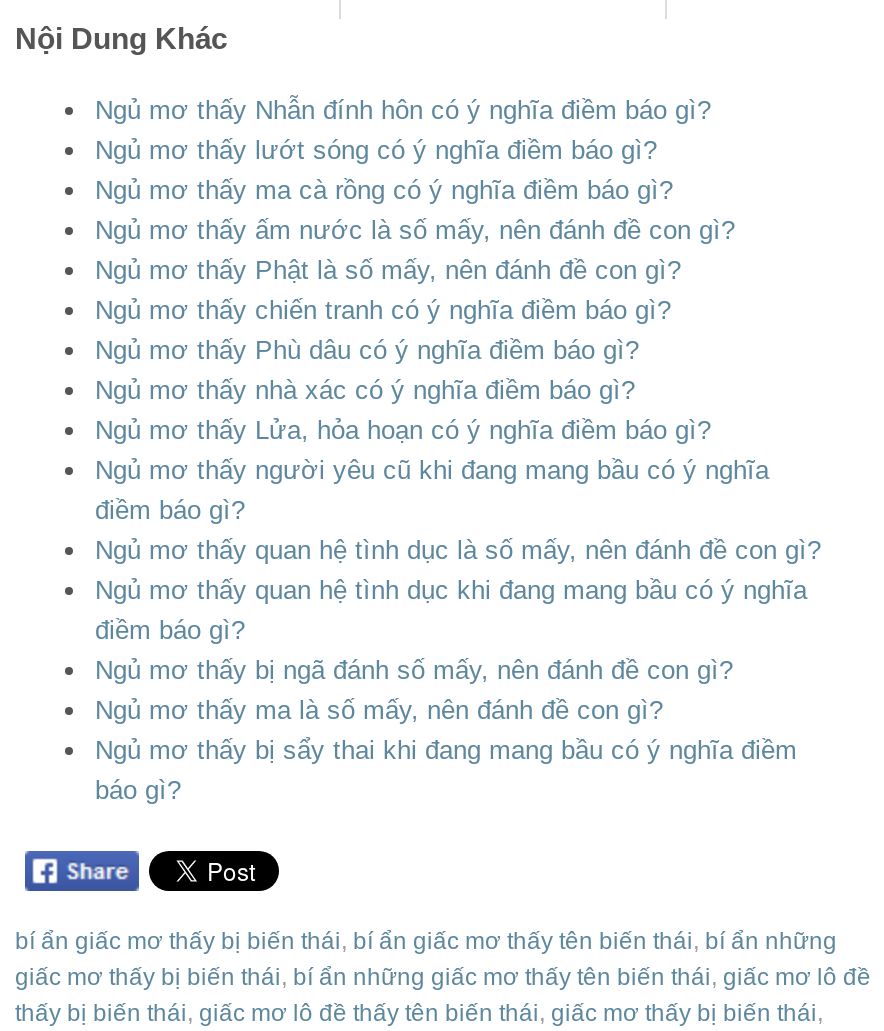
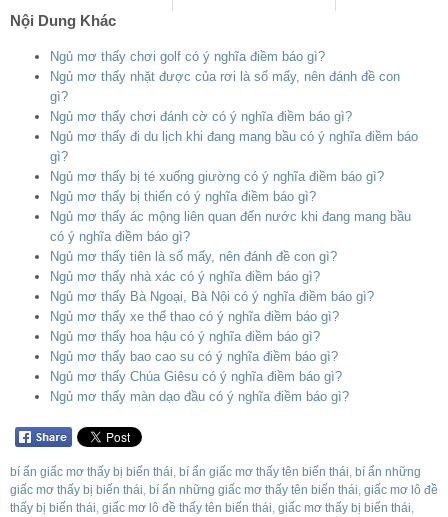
- Ngủ mơ thấy Nhẫn đính hôn có ý nghĩa điềm báo gì?
- Ngủ mơ thấy lướt sóng có ý nghĩa điềm báo gì?
- Ngủ mơ thấy ma cà rồng có ý nghĩa điềm báo gì?
- Ngủ mơ thấy ấm nước là số mấy, nên đánh đề con gì?
- Ngủ mơ thấy Phật là số mấy, nên đánh đề con gì?
- Ngủ mơ thấy chiến tranh có ý nghĩa điềm báo gì?
- Ngủ mơ thấy Phù dâu có ý nghĩa điềm báo gì?
+ Ngủ mơ thấy chơi golf có ý nghĩa điềm báo gì?
+ Ngủ mơ thấy nhặt được của rơi là số mấy, nên đánh đề con
+ gì?
+ Ngủ mơ thấy chơi đánh cờ có ý nghĩa điềm báo gì?
+ Ngủ mơ thấy đi du lịch khi đang mang bầu có ý nghĩa điềm báo
+ gì?
+ Ngủ mơ thấy bị té xuống giường có ý nghĩa điềm báo gì?
+ Ngủ mơ thấy bị thiến có ý nghĩa điềm báo gì?
+ Ngủ mơ thấy ác mộng liên quan đến nước khi đang mang bầu
+ có ý nghĩa điềm báo gì?
+ Ngủ mơ thấy tiên là số mấy, nên đánh đề con gì?

moved down: Ngủ mơ thấy nhà xác có ý nghĩa điềm báo gì?

- Ngủ mơ thấy Lửa, hỏa hoạn có ý nghĩa điềm báo gì?
- Ngủ mơ thấy người yêu cũ khi đang mang bầu có ý nghĩa
- điềm báo gì?
- Ngủ mơ thấy quan hệ tình dục là số mấy, nên đánh đề con gì?
- Ngủ mơ thấy quan hệ tình dục khi đang mang bầu có ý nghĩa
- điềm báo gì?
- Ngủ mơ thấy bị ngã đánh số mấy, nên đánh đề con gì?
- Ngủ mơ thấy ma là số mấy, nên đánh đề con gì?
- Ngủ mơ thấy bị sẩy thai khi đang mang bầu có ý nghĩa điềm
- báo gì?
+ Ngủ mơ thấy Bà Ngoại, Bà Nội có ý nghĩa điềm báo gì?
+ Ngủ mơ thấy xe thể thao có ý nghĩa điềm báo gì?
+ Ngủ mơ thấy hoa hậu có ý nghĩa điềm báo gì?
+ Ngủ mơ thấy bao cao su có ý nghĩa điềm báo gì?
+ Ngủ mơ thấy Chúa Giêsu có ý nghĩa điềm báo gì?
+ Ngủ mơ thấy màn dạo đầu có ý nghĩa điềm báo gì?
